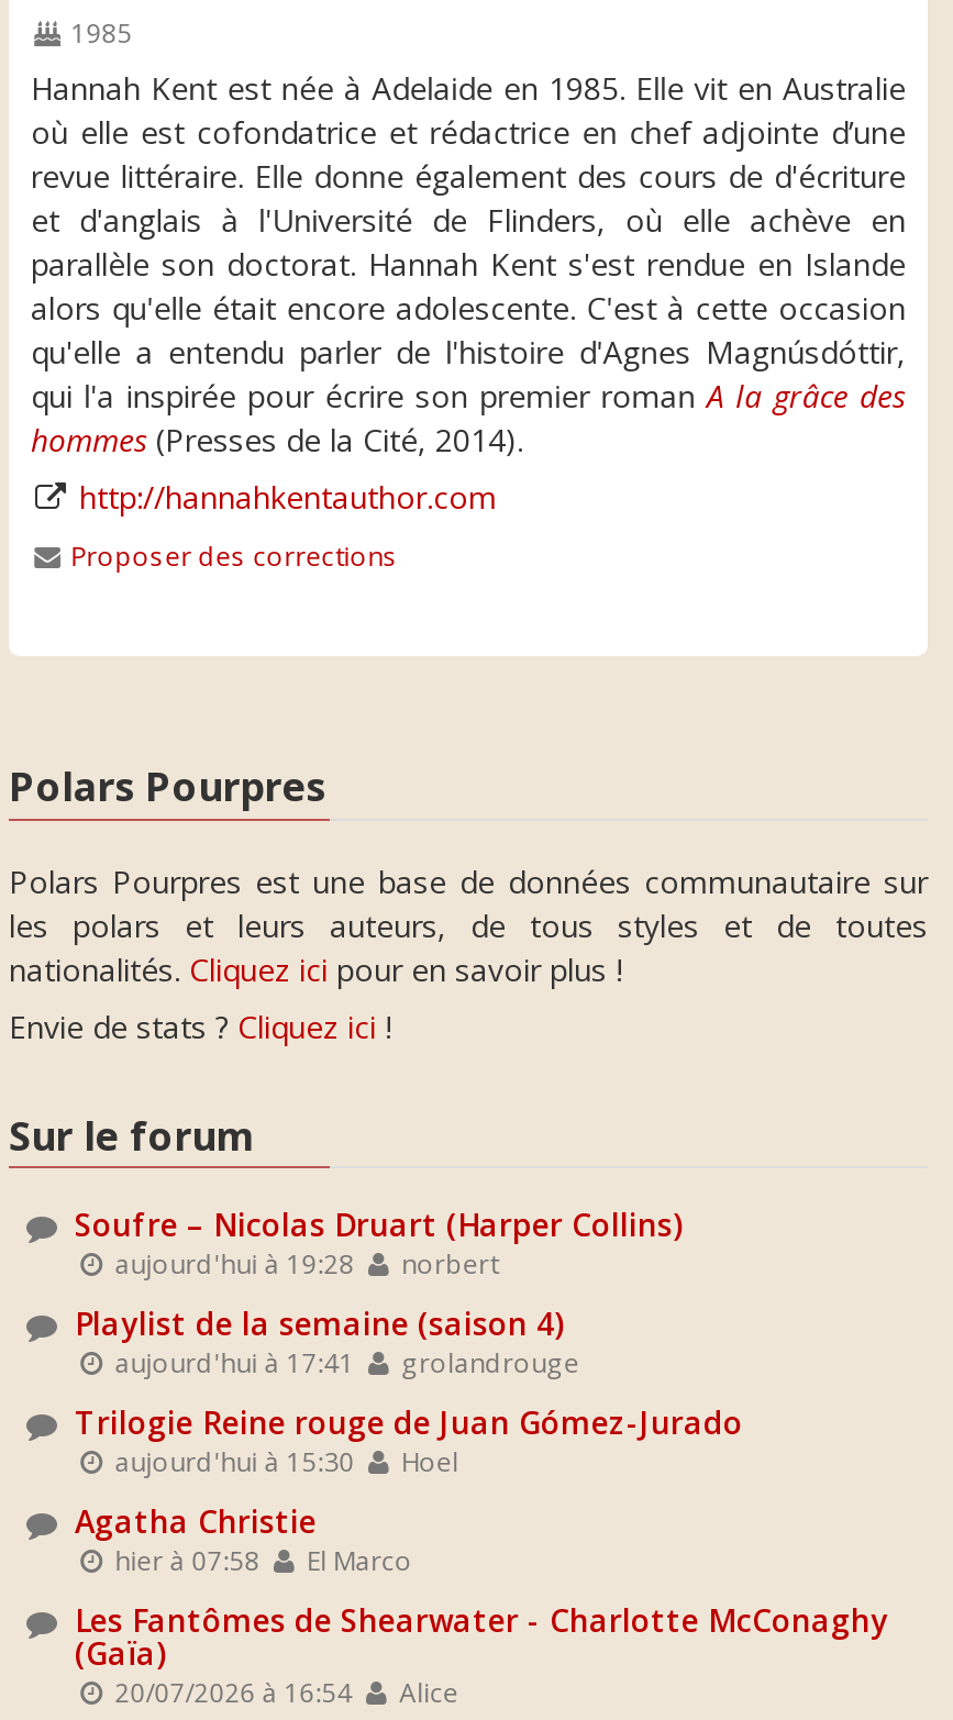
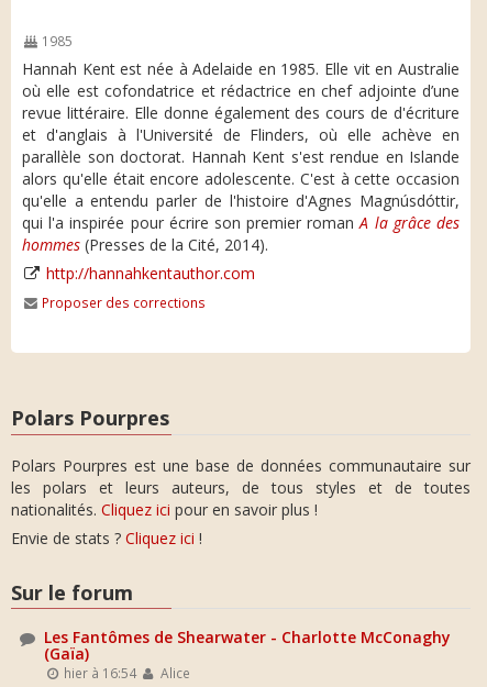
- Soufre – Nicolas Druart (Harper Collins)
- aujourd'hui à 19:28
- norbert
- Playlist de la semaine (saison 4)
- aujourd'hui à 17:41
- grolandrouge
- Trilogie Reine rouge de Juan Gómez-Jurado
- aujourd'hui à 15:30
- Hoel
- Agatha Christie
- hier à 07:58
- El Marco

- 20/07/2026 à 16:54 Alice
+ hier à 16:54 Alice
